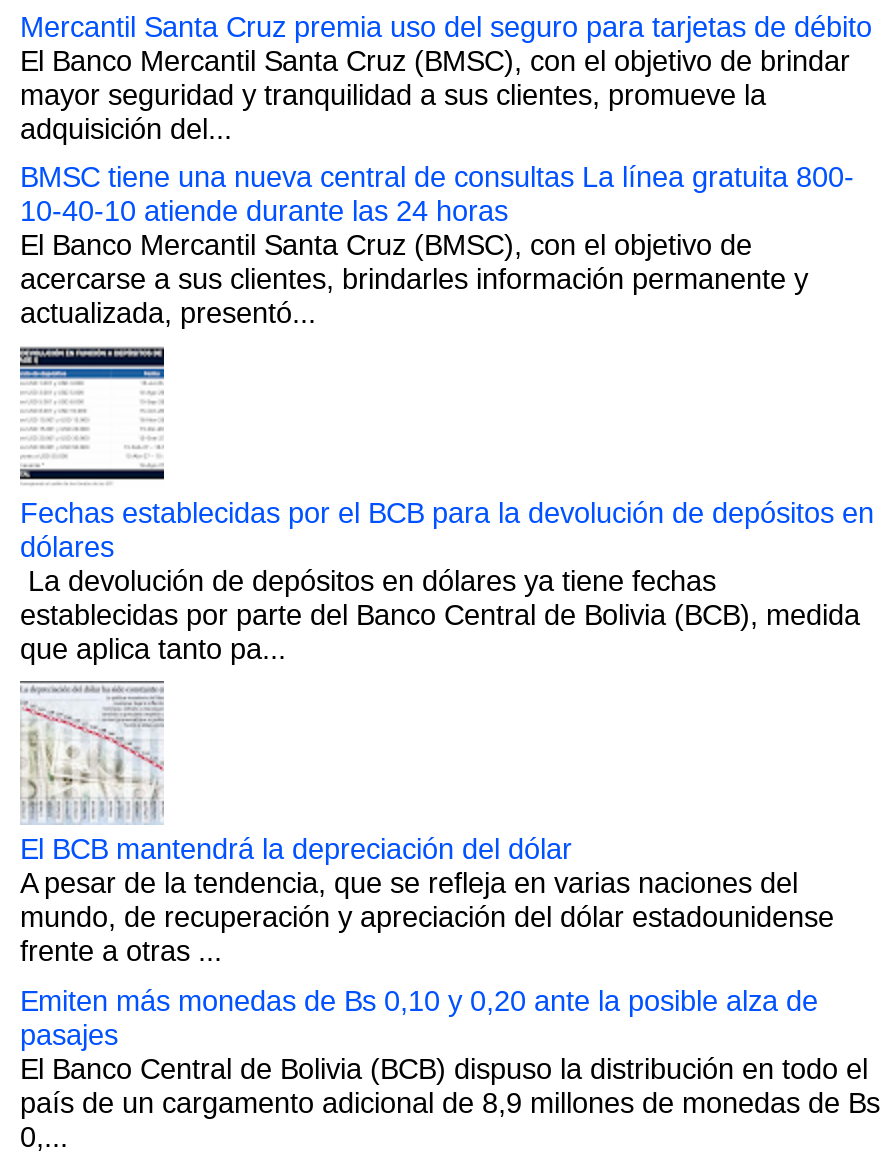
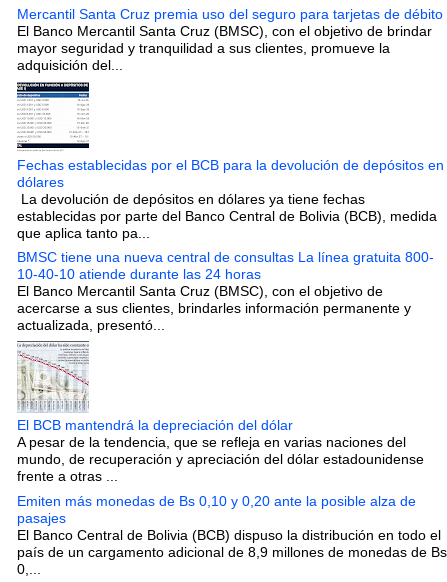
moved down: BMSC tiene una nueva central de consultas La línea gratuita 800- | 10-40-10 atiende durante las 24 horas | El Banco Mercantil Santa Cruz (BMSC), con el objetivo de | acercarse a sus clientes, brindarles información permanente y | actualizada, presentó...

moved up: [image] | Fechas establecidas por el BCB para la devolución de depósitos en | dólares | La devolución de depósitos en dólares ya tiene fechas | establecidas por parte del Banco Central de Bolivia (BCB), medida | que aplica tanto pa...
